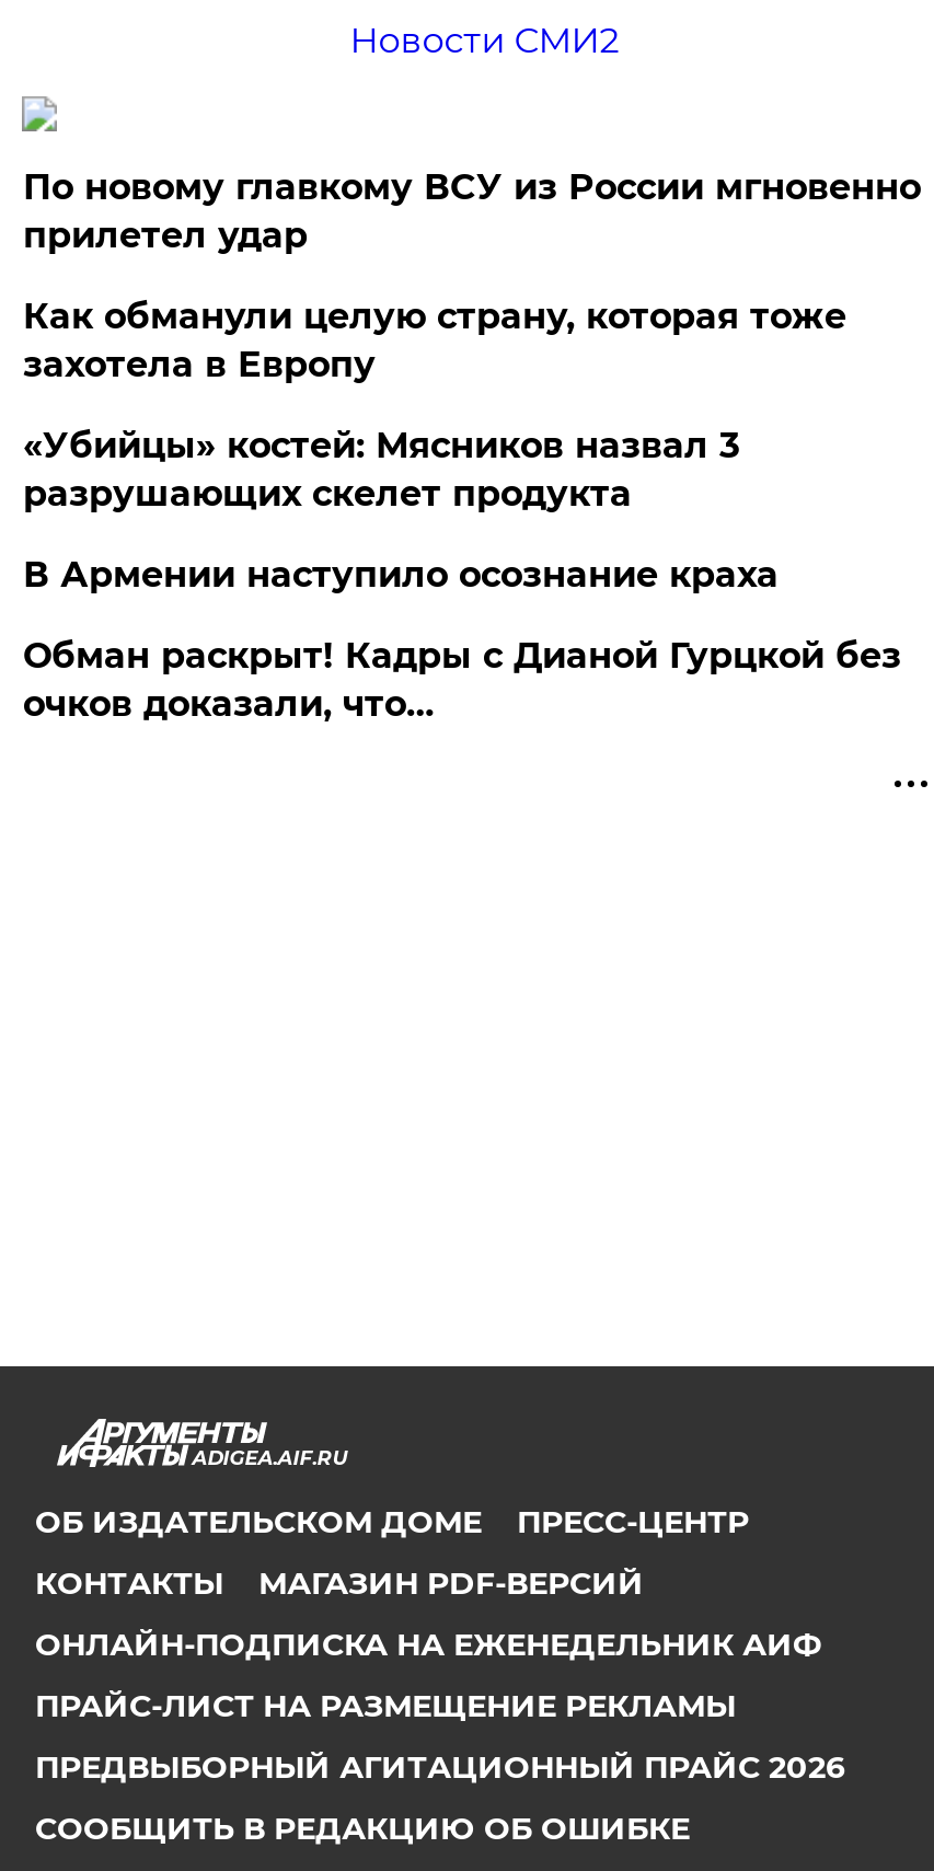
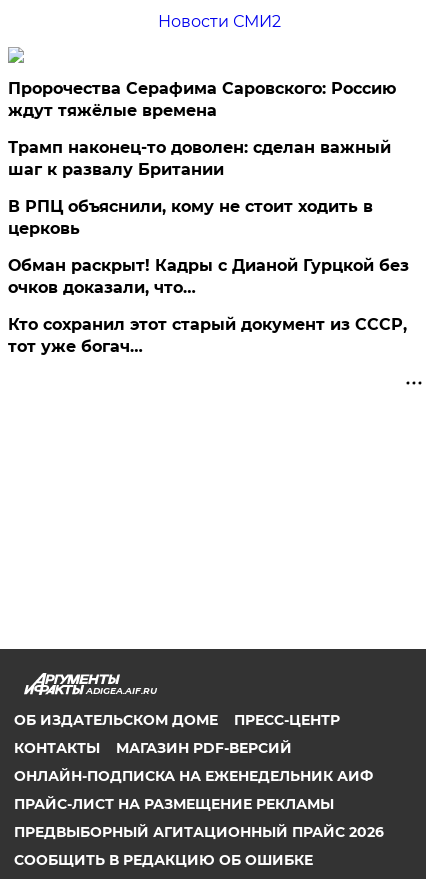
- По новому главкому ВСУ из России мгновенно
- прилетел удар
- Как обманули целую страну, которая тоже
- захотела в Европу
- «Убийцы» костей: Мясников назвал 3
- разрушающих скелет продукта
- В Армении наступило осознание краха
+ Пророчества Серафима Саровского: Россию
+ ждут тяжёлые времена
+ Трамп наконец-то доволен: сделан важный
+ шаг к развалу Британии
+ В РПЦ объяснили, кому не стоит ходить в
+ церковь

moved up: Обман раскрыт! Кадры с Дианой Гурцкой без | очков доказали, что…

+ Кто сохранил этот старый документ из СССР,
+ тот уже богач…
